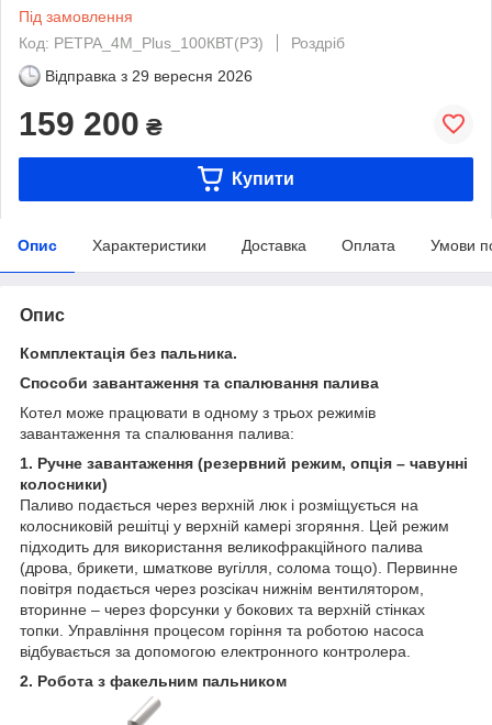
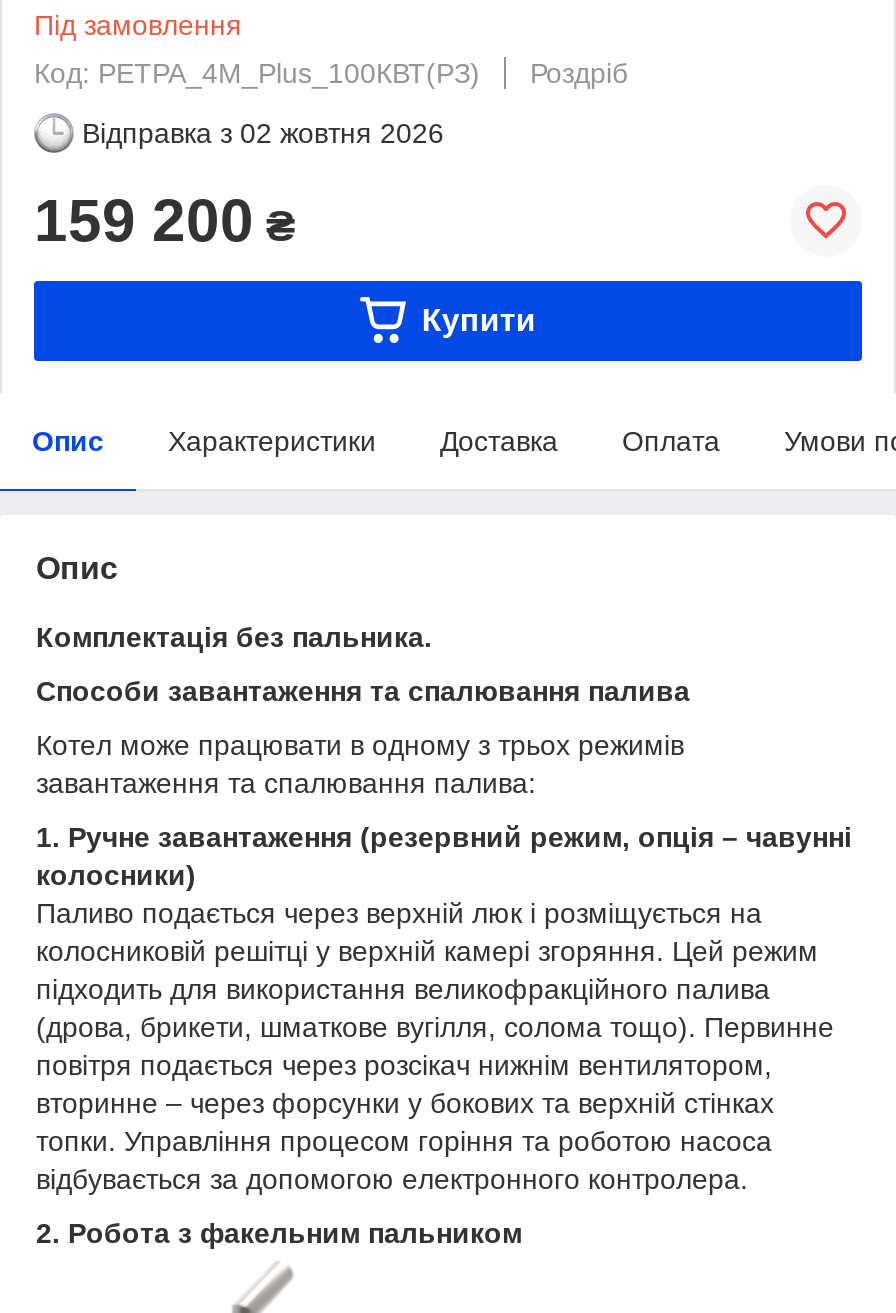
- Відправка з 29 вересня 2026
+ Відправка з 02 жовтня 2026
